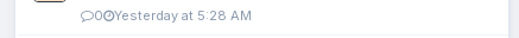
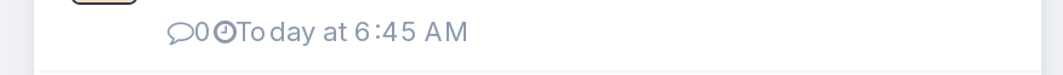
- Yesterday at 5:28 AM
+ Today at 6:45 AM
